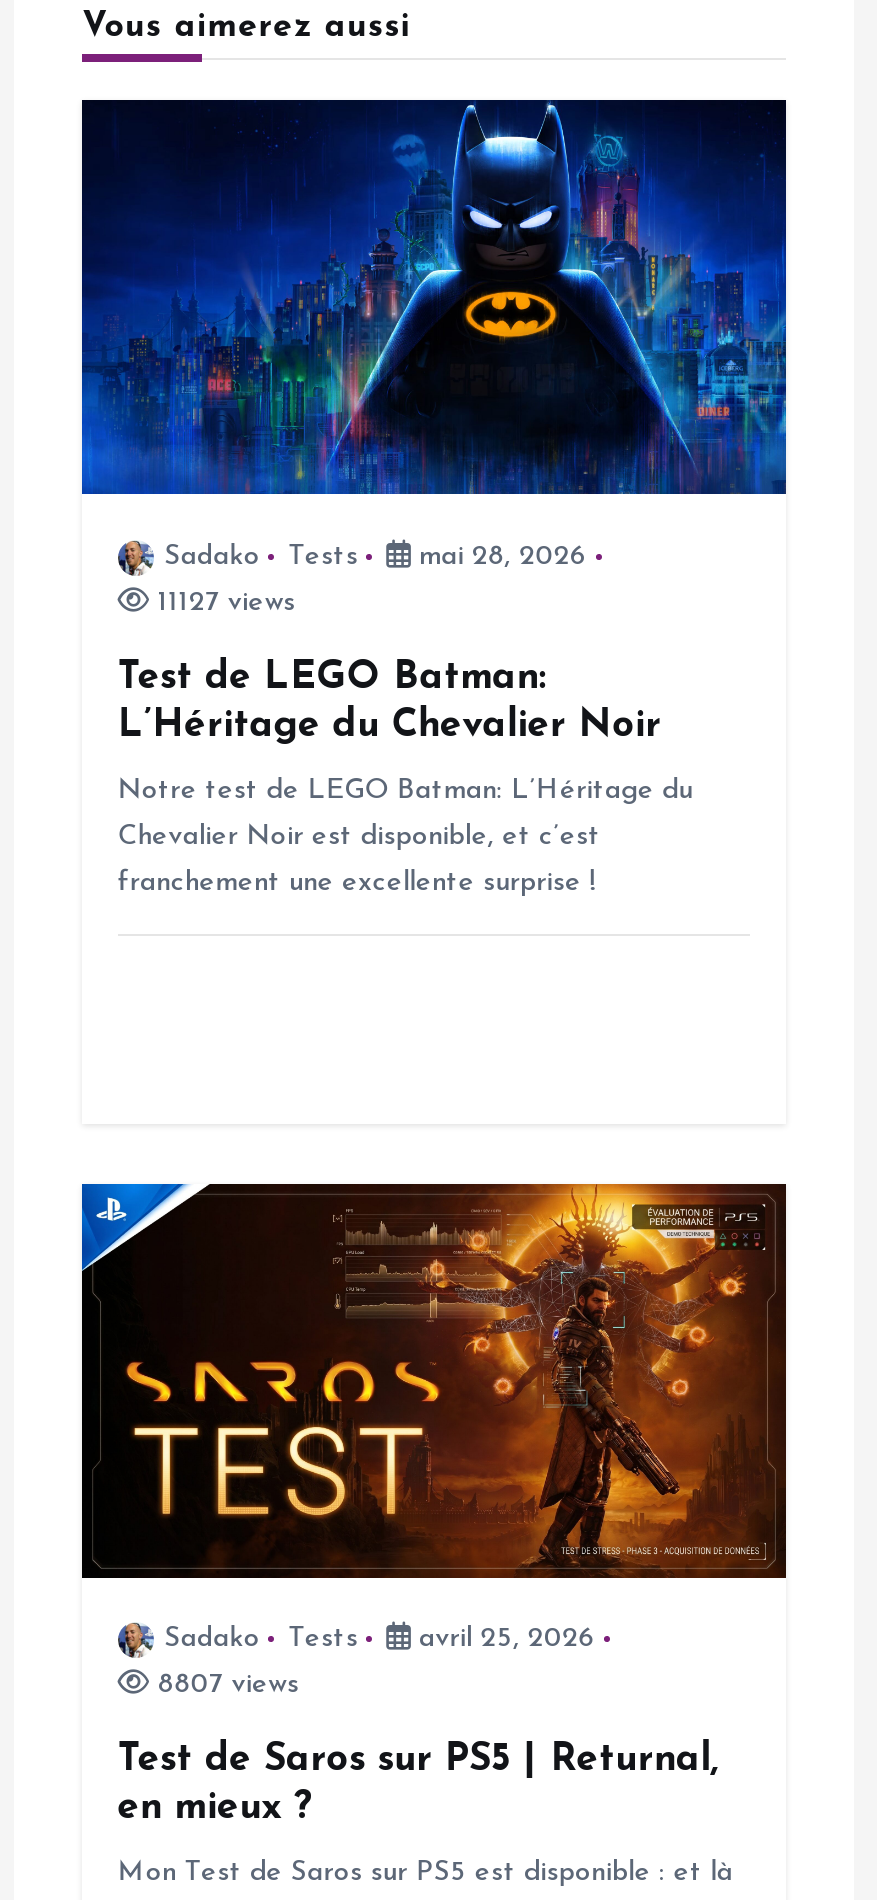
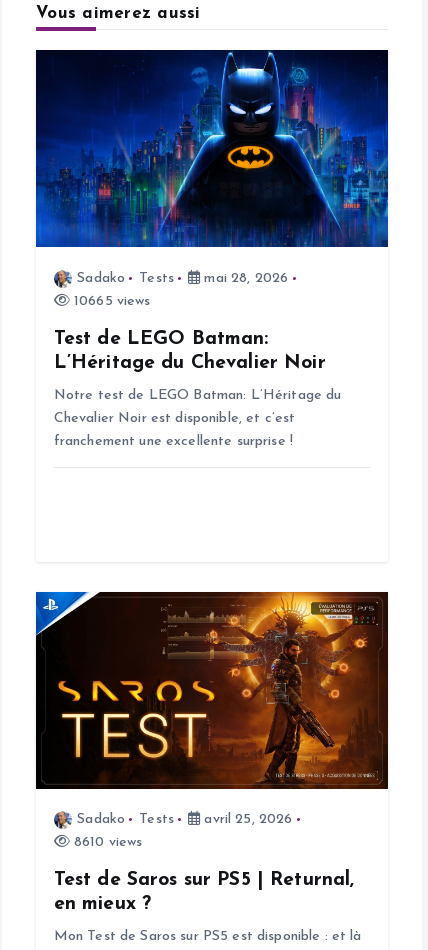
- 11127 views
+ 10665 views

- 8807 views
+ 8610 views
